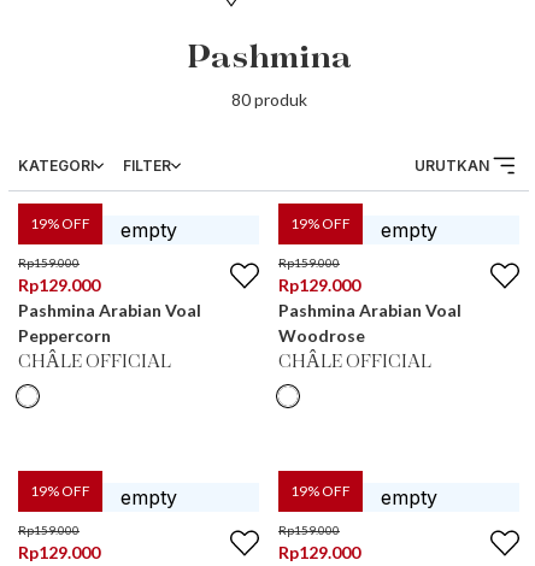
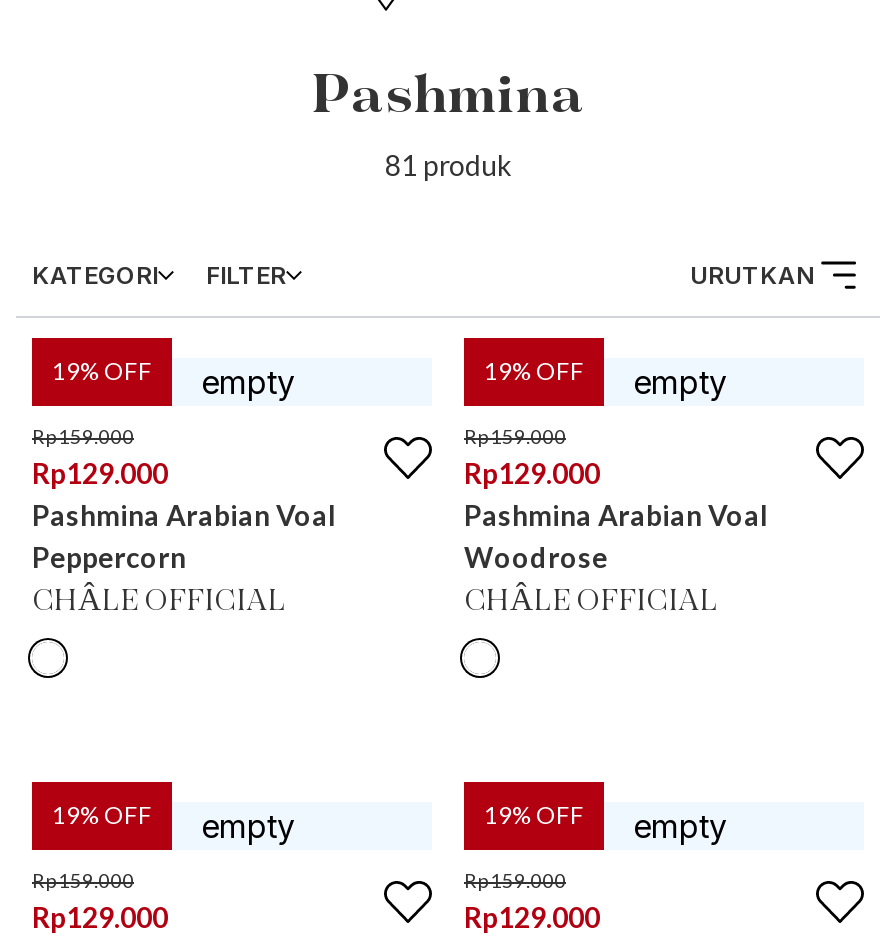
- 80 produk
+ 81 produk
